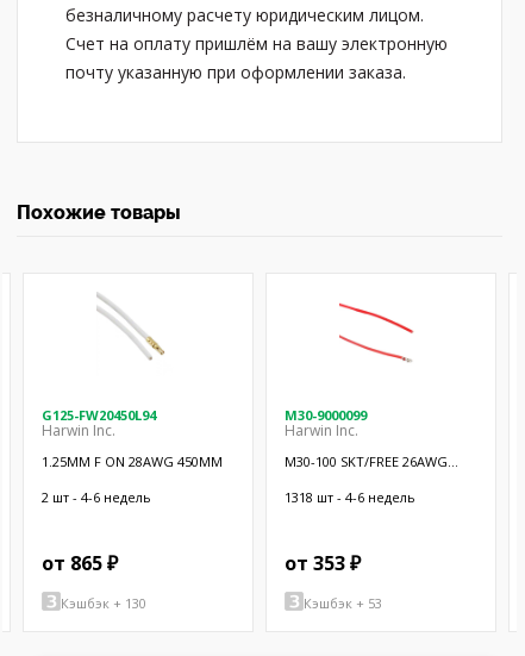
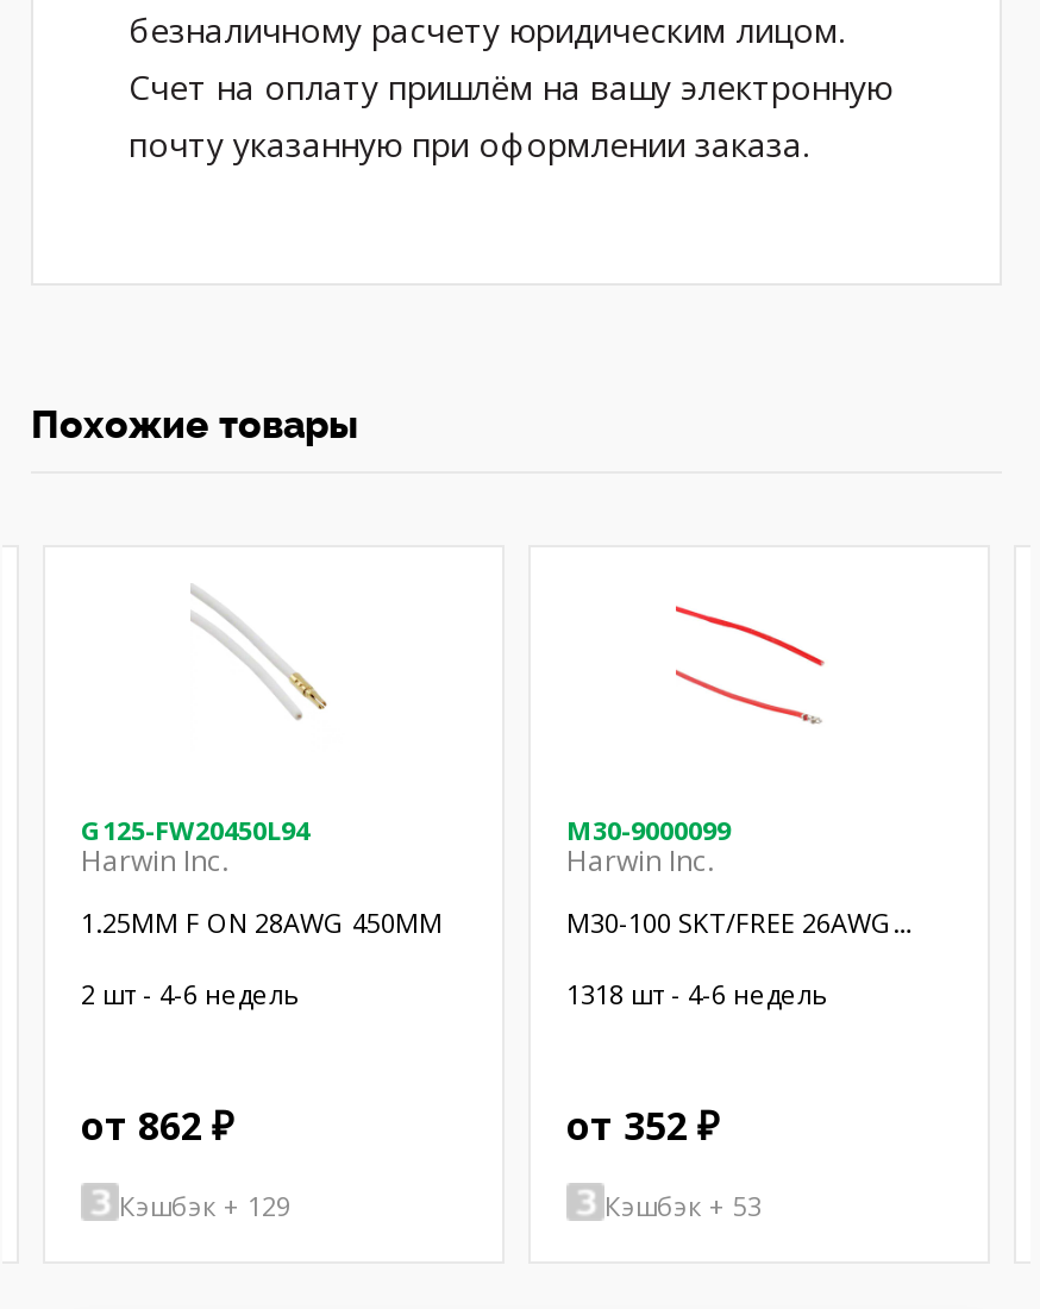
- от 865 ₽
+ от 862 ₽

- от 353 ₽
+ от 352 ₽

- Кэшбэк + 130
+ Кэшбэк + 129
